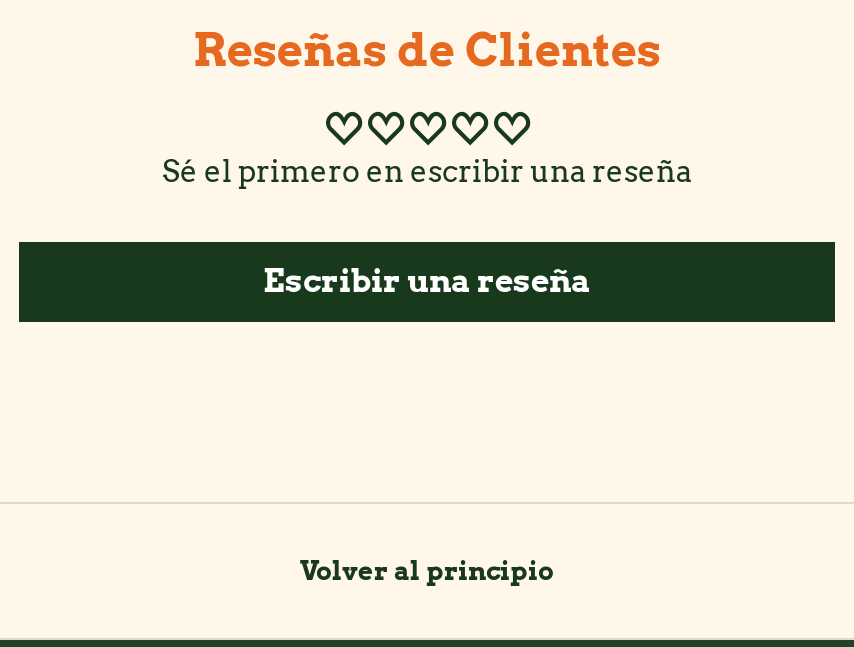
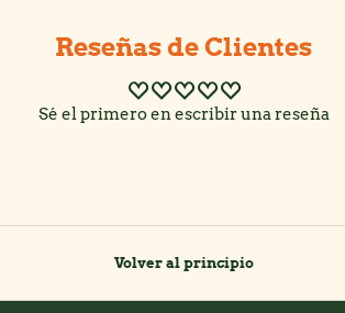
- Escribir una reseña
